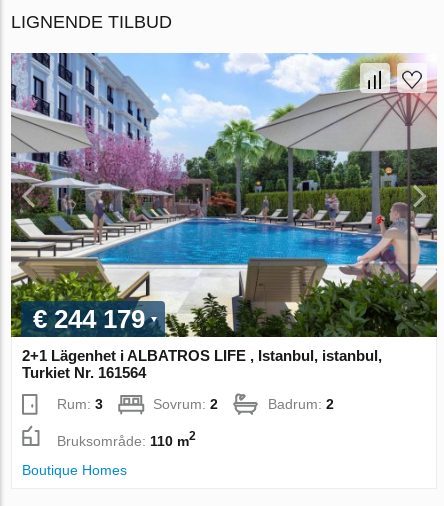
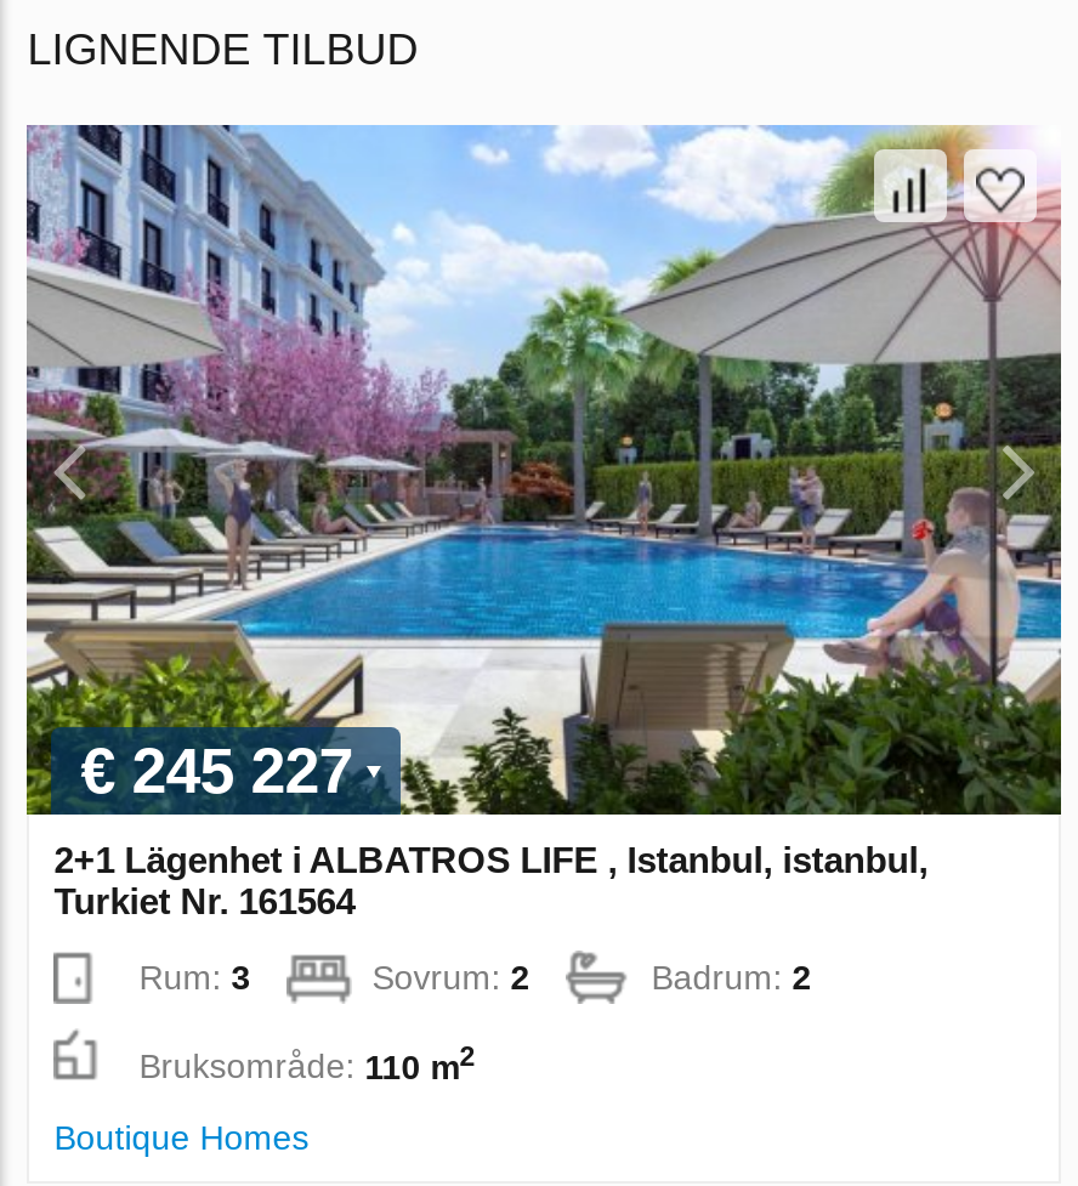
- € 244 179
+ € 245 227
